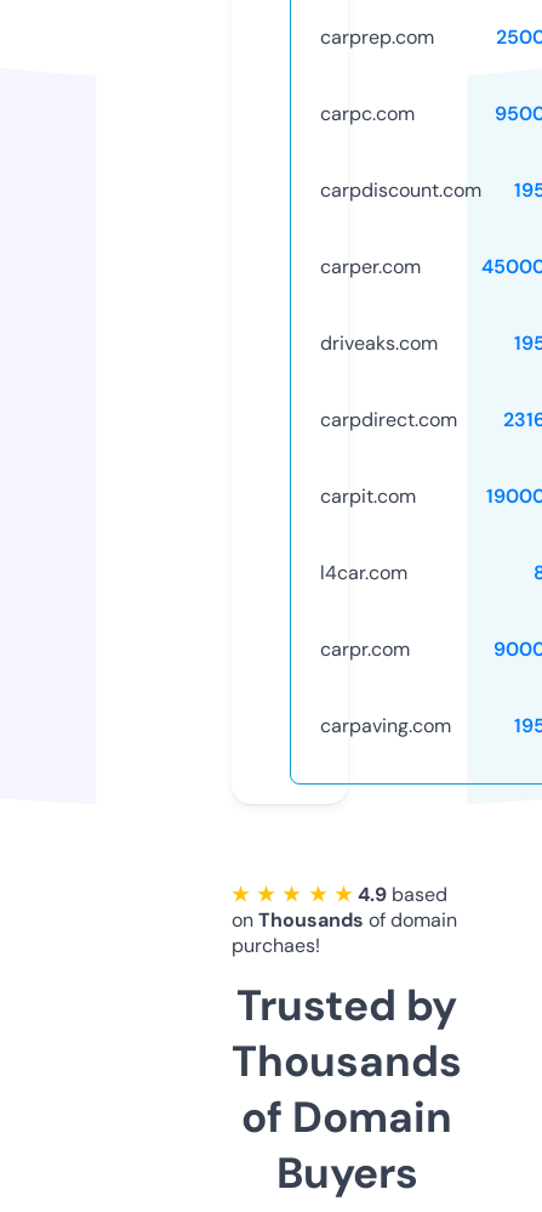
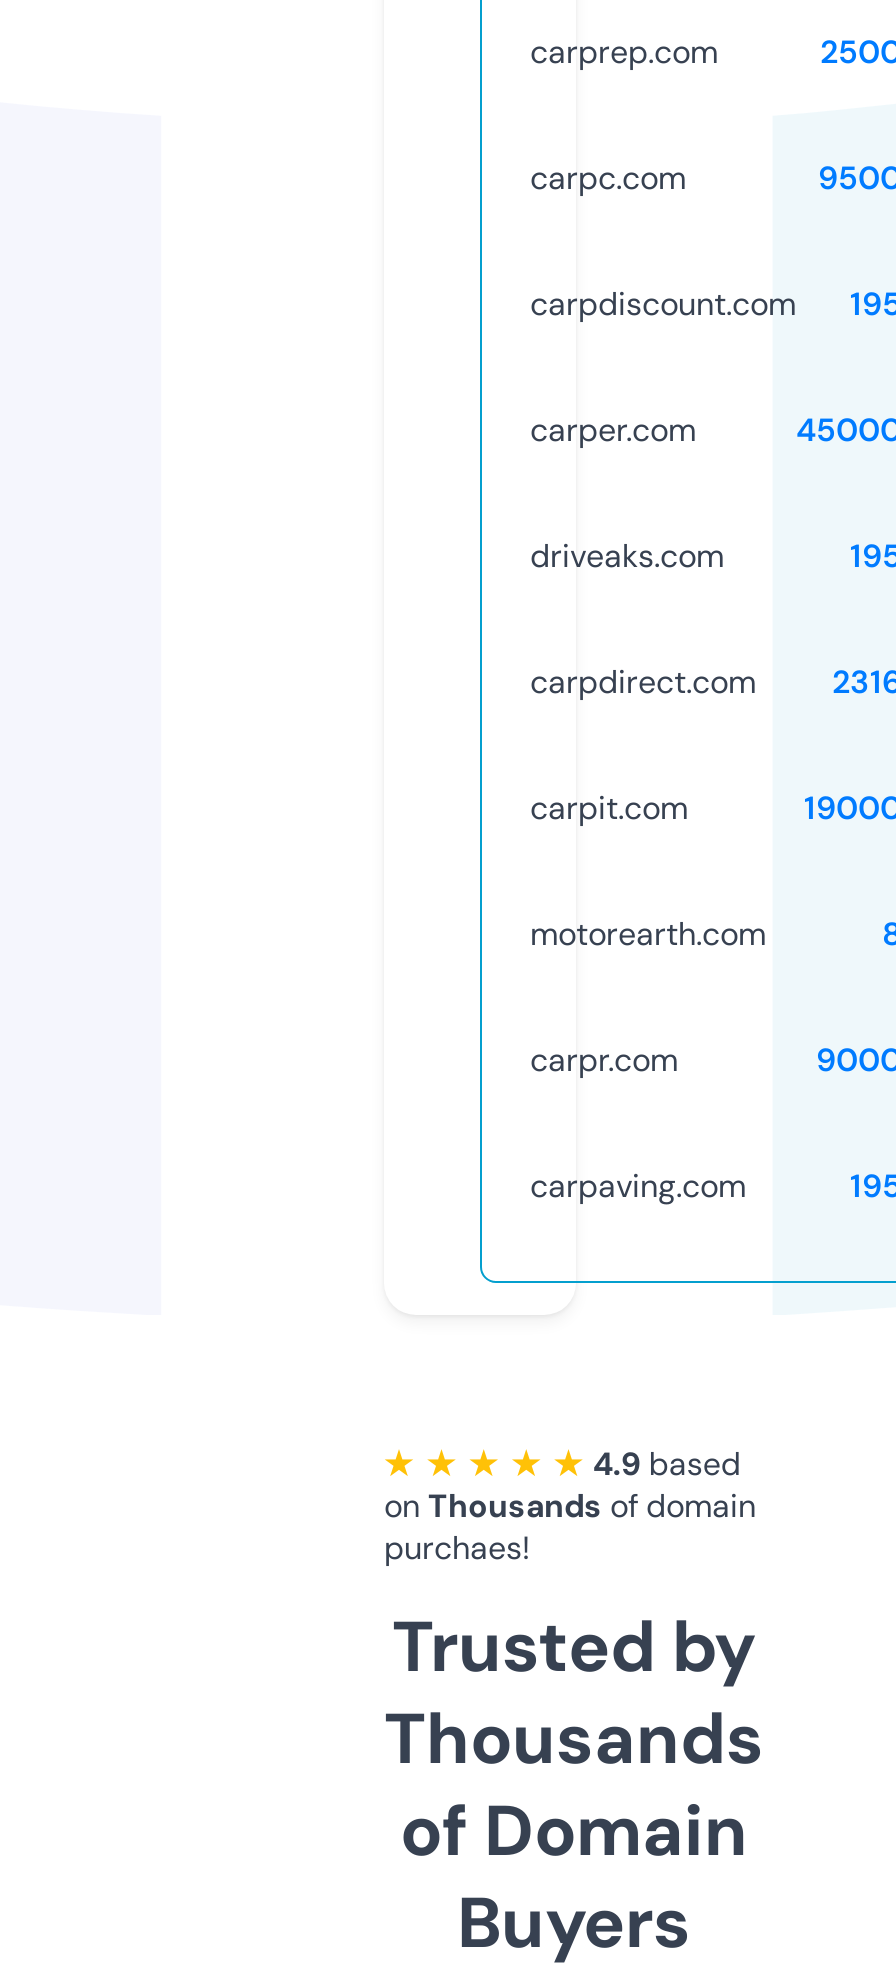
- l4car.com
+ motorearth.com
